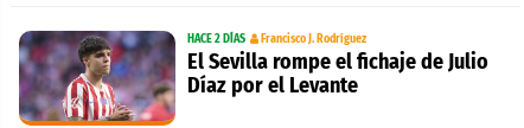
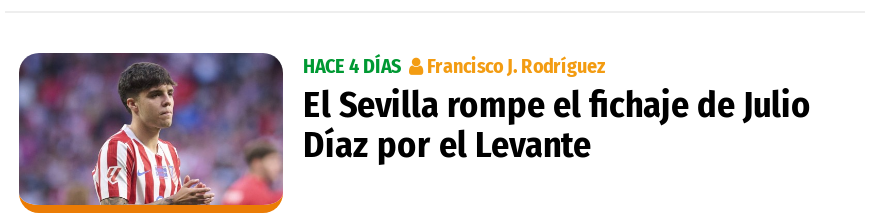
- HACE 2 DÍAS Francisco J. Rodríguez
+ HACE 4 DÍAS Francisco J. Rodríguez
